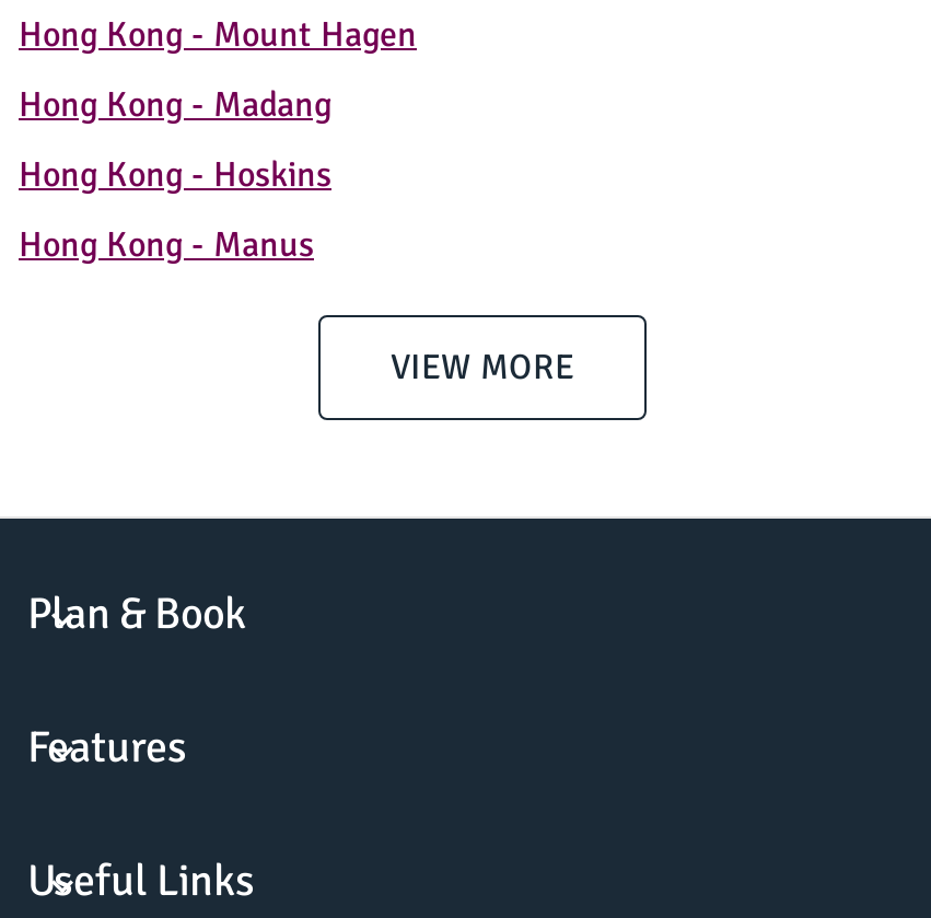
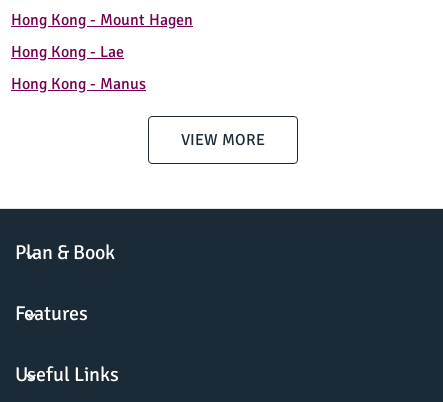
- Hong Kong - Madang
- Hong Kong - Hoskins
+ Hong Kong - Lae
